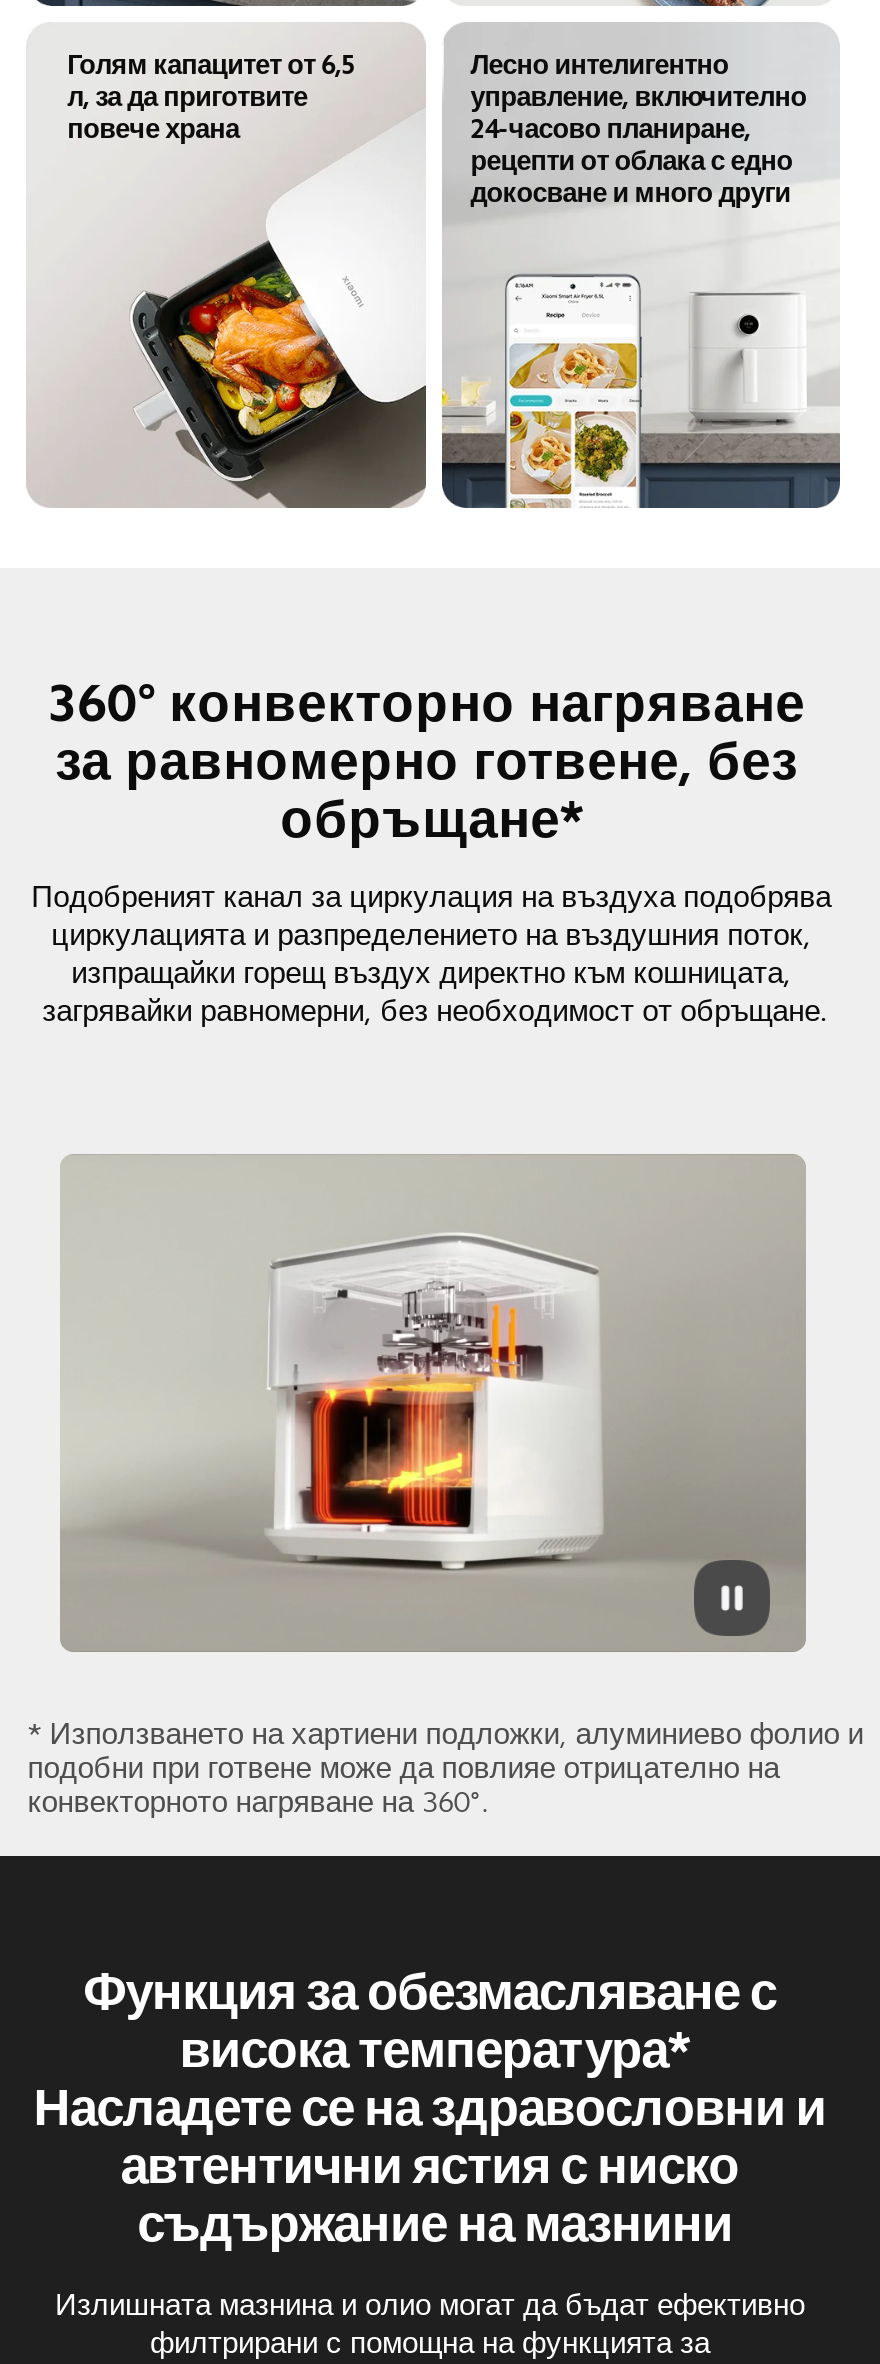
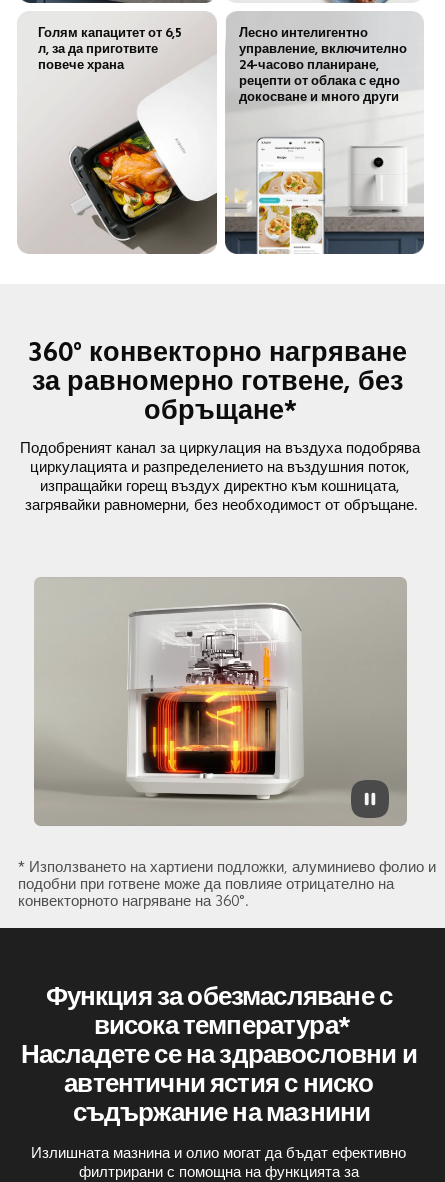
- [image]
+ [image]
